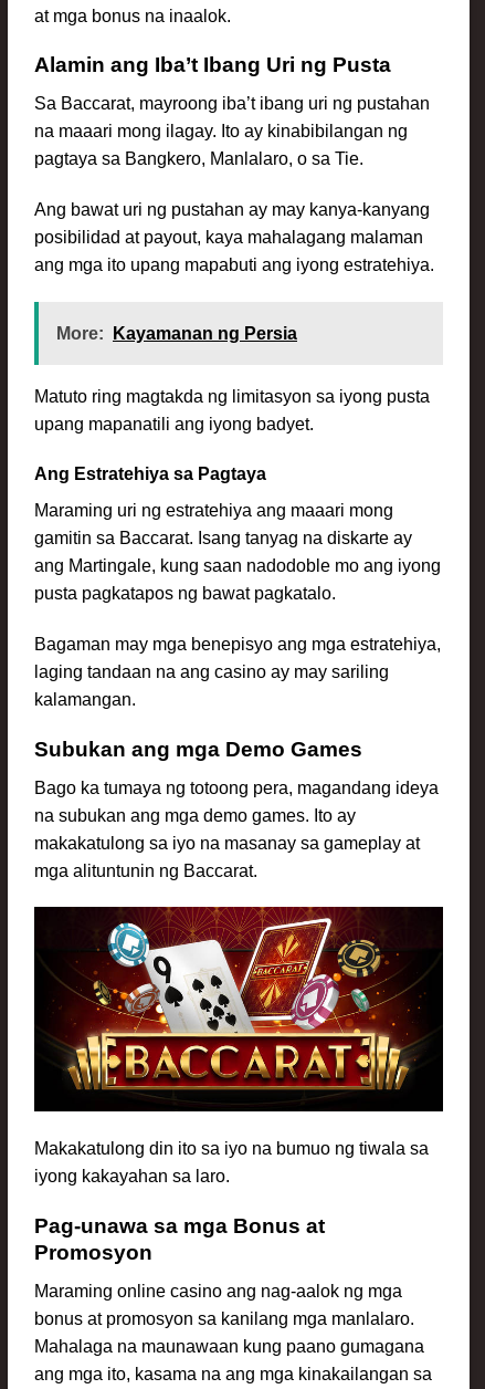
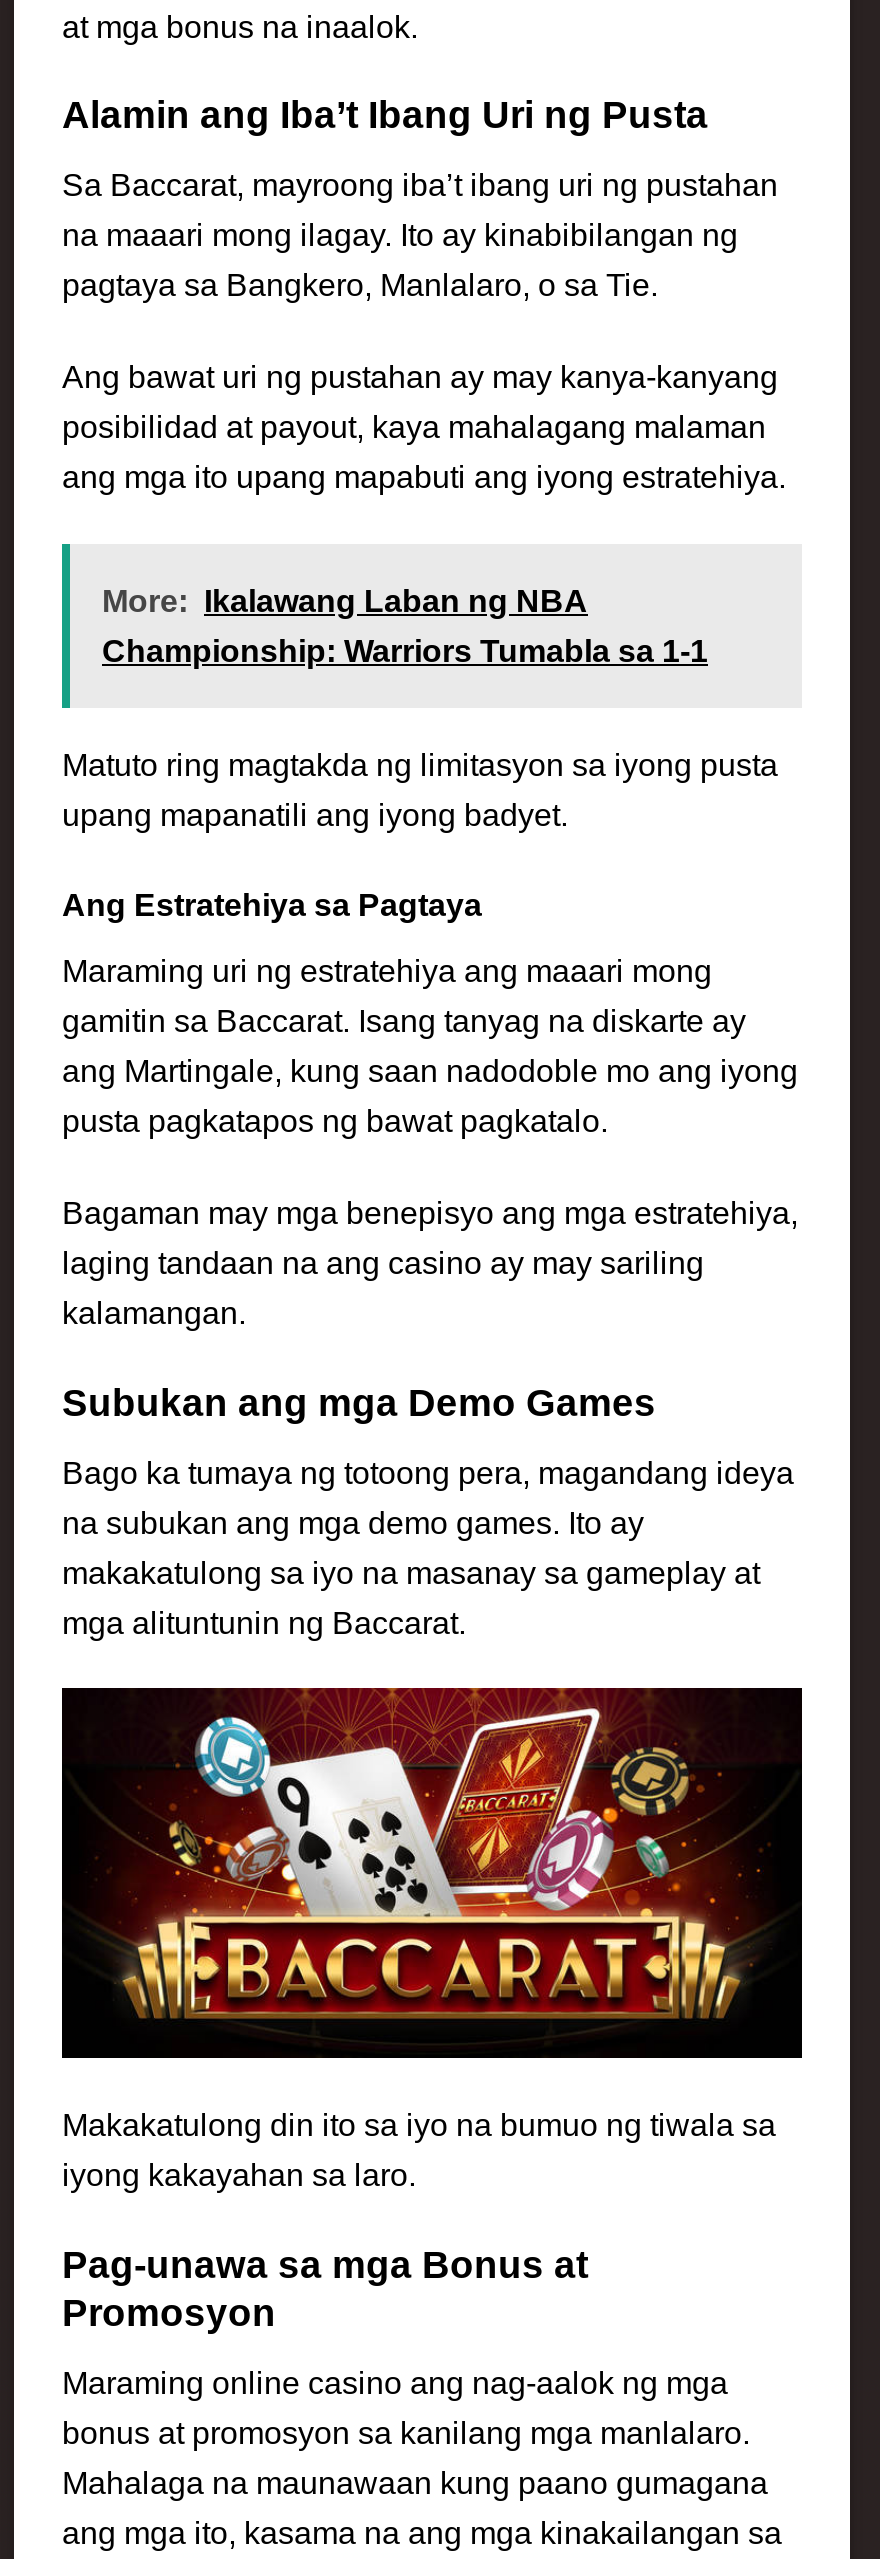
- More: Kayamanan ng Persia
+ More: Ikalawang Laban ng NBA
+ Championship: Warriors Tumabla sa 1-1
